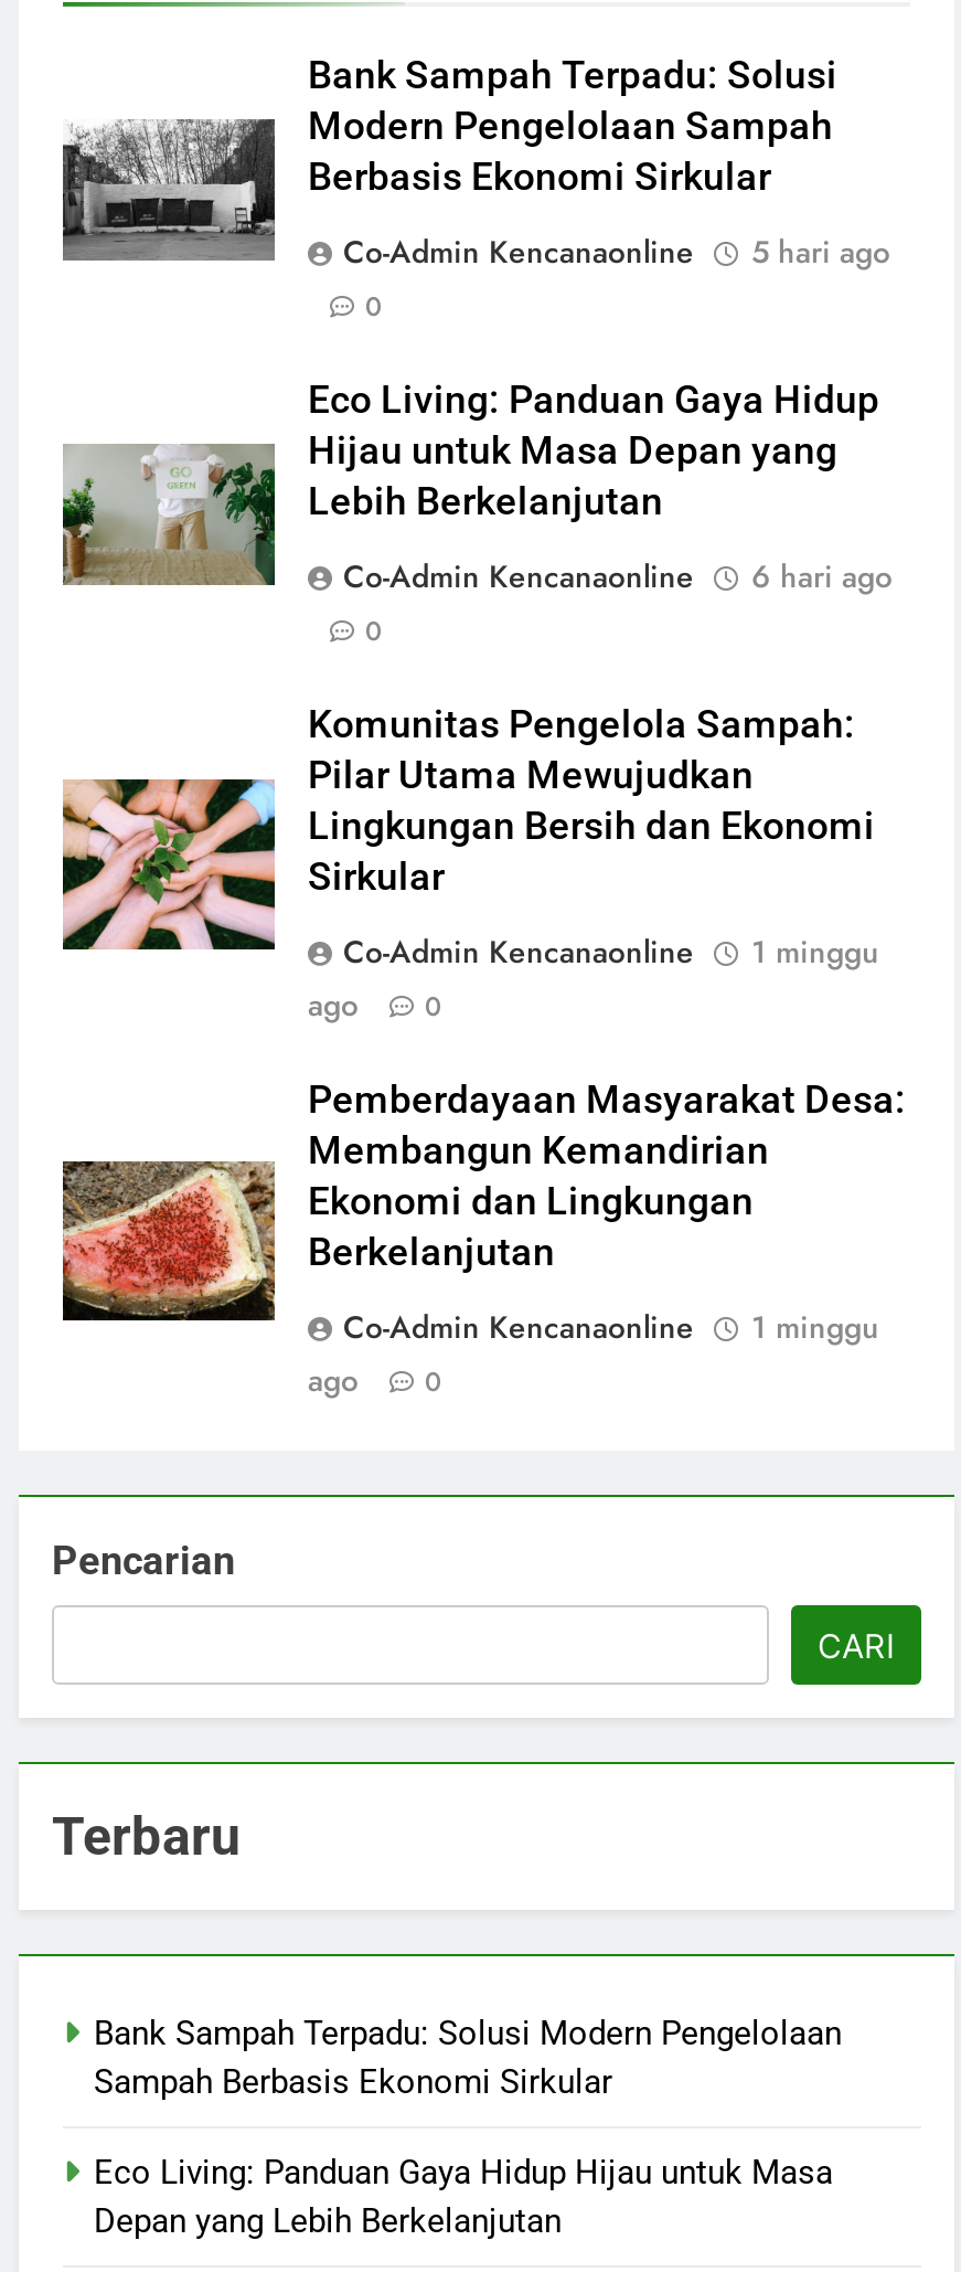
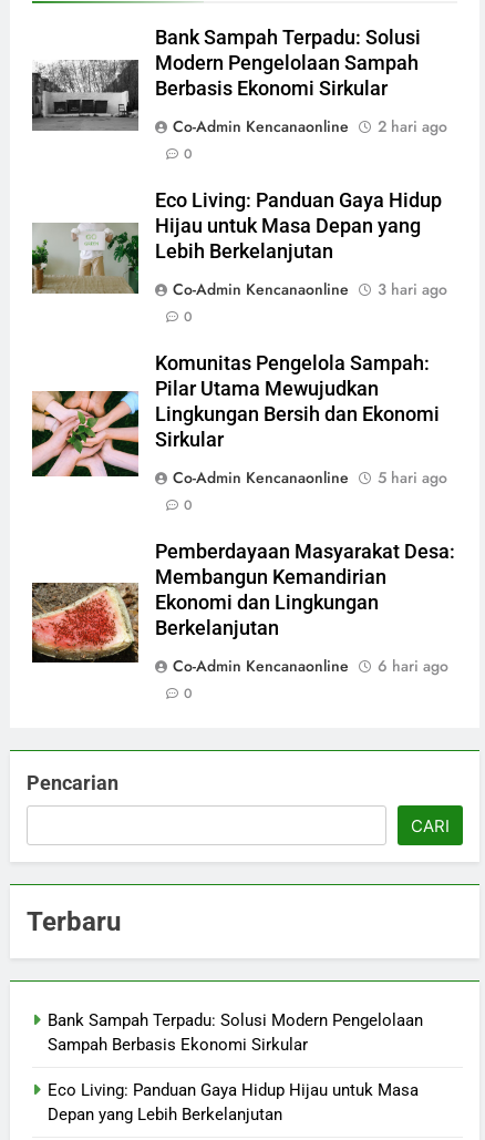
- Co-Admin Kencanaonline 5 hari ago
+ Co-Admin Kencanaonline 2 hari ago

- Co-Admin Kencanaonline 6 hari ago
+ Co-Admin Kencanaonline 3 hari ago

- 1 minggu
- ago
+ 5 hari ago

- 1 minggu
- ago
+ 6 hari ago
